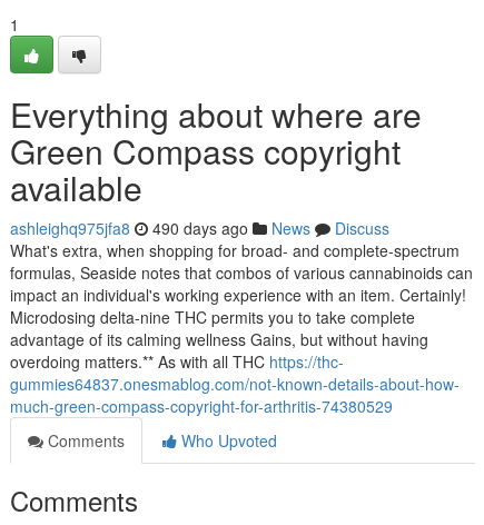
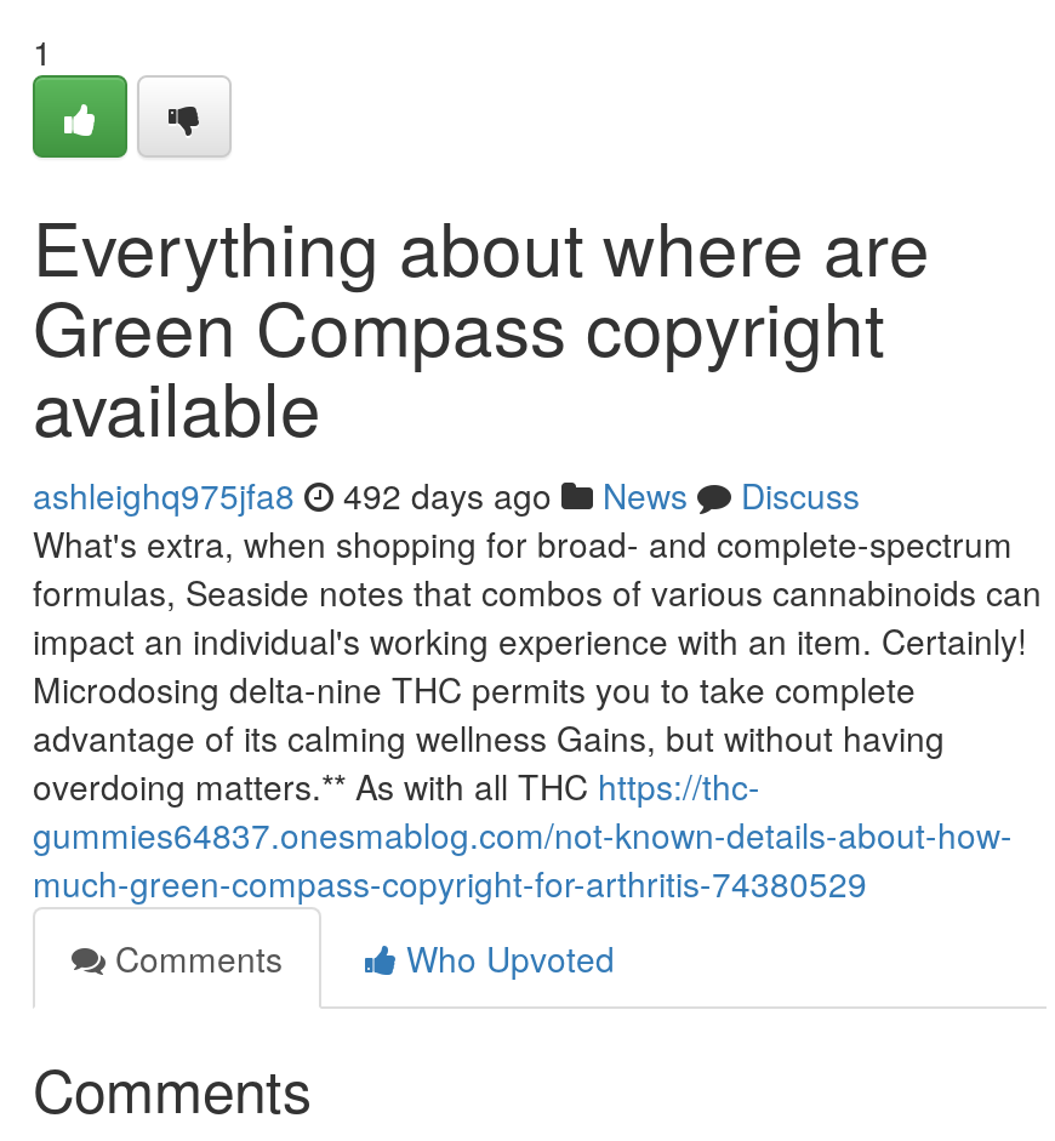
- ashleighq975jfa8 490 days ago News Discuss
+ ashleighq975jfa8 492 days ago News Discuss
